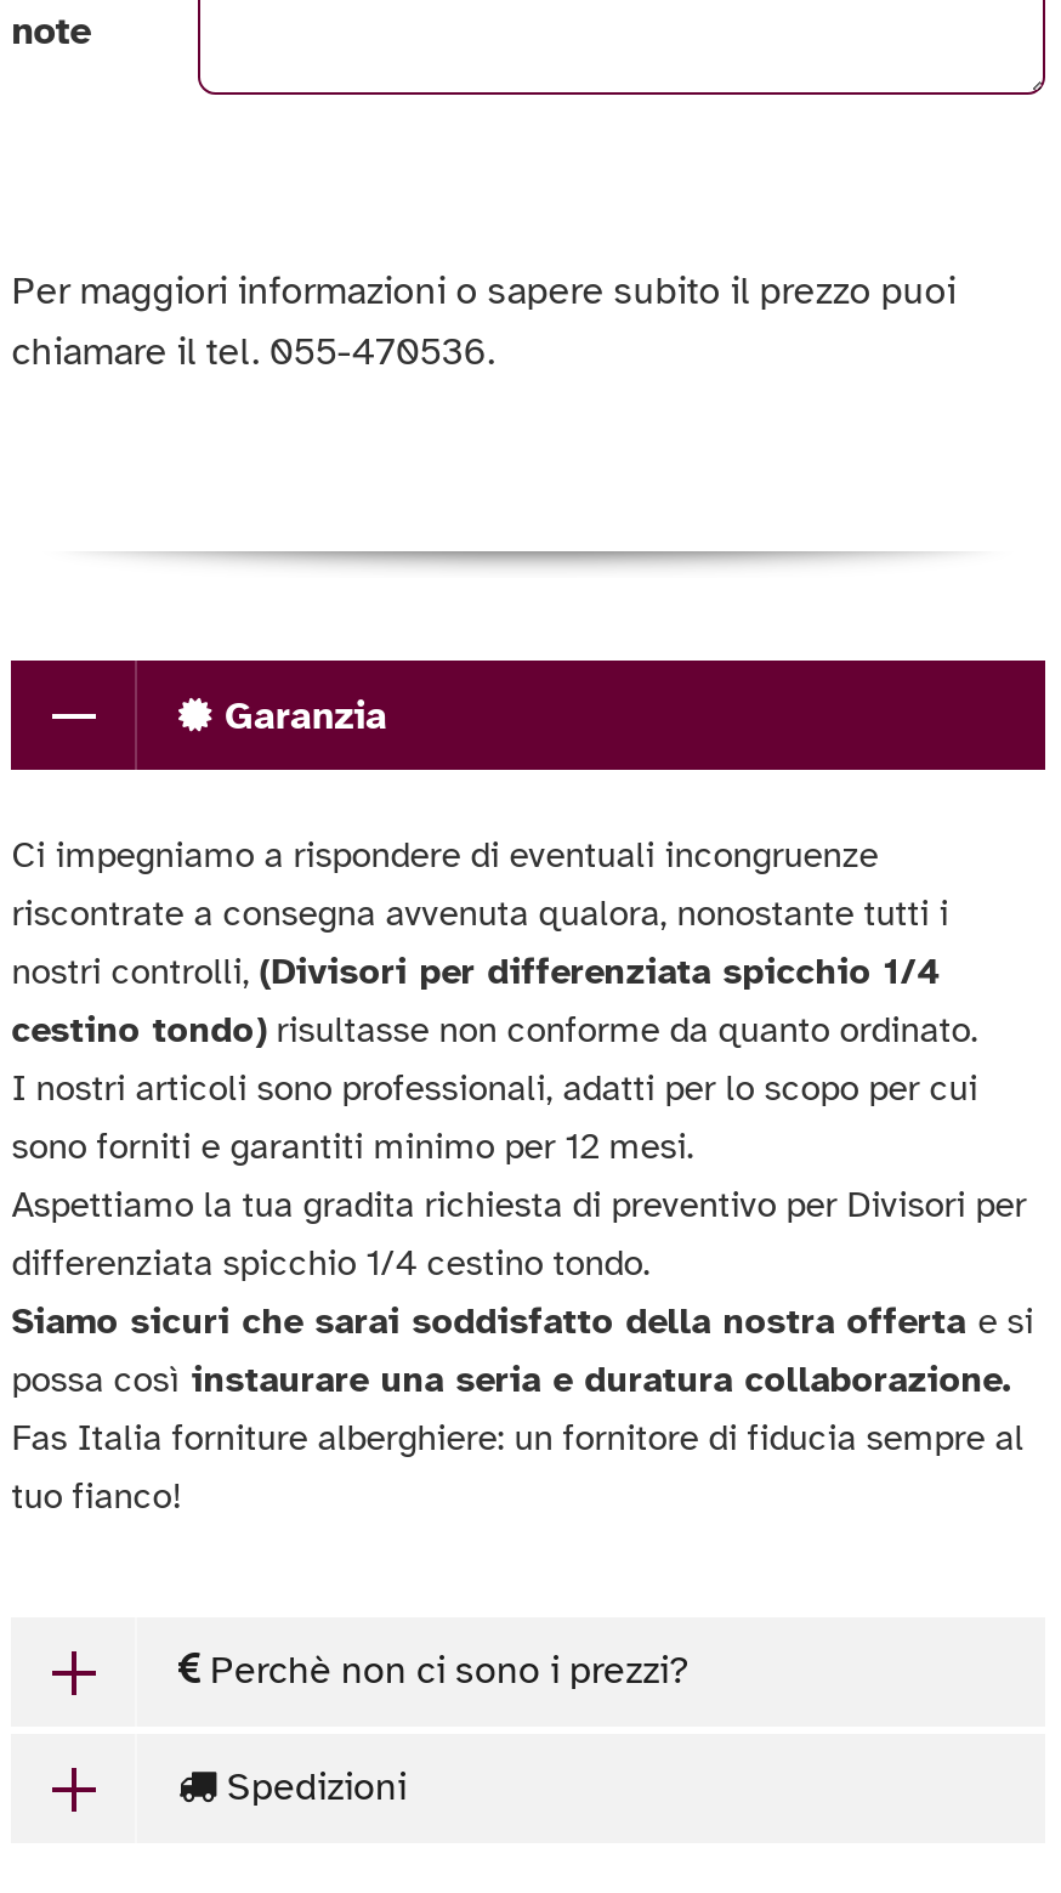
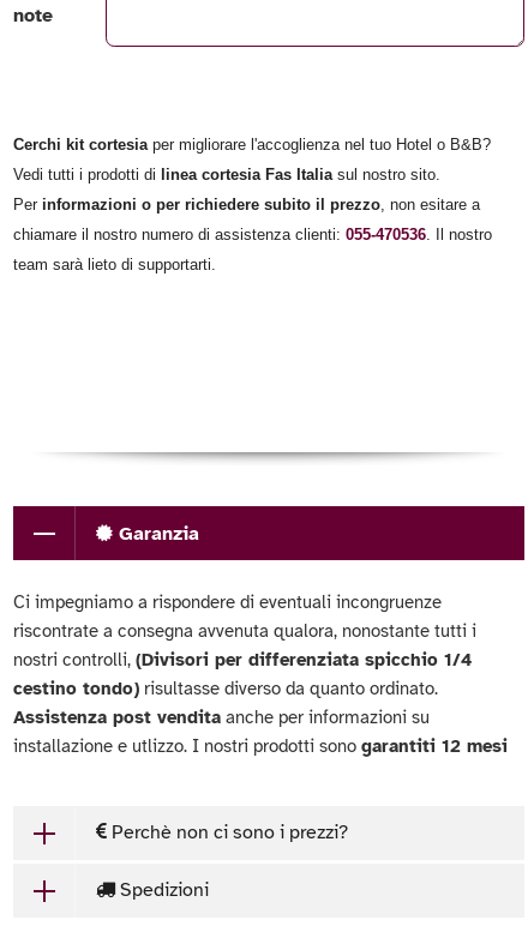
- Per maggiori informazioni o sapere subito il prezzo puoi
- chiamare il tel. 055-470536.
+ Cerchi kit cortesia per migliorare l'accoglienza nel tuo Hotel o B&B?
+ Vedi tutti i prodotti di linea cortesia Fas Italia sul nostro sito.
+ Per informazioni o per richiedere subito il prezzo, non esitare a
+ chiamare il nostro numero di assistenza clienti: 055-470536. Il nostro
+ team sarà lieto di supportarti.

moved down: Garanzia | Ci impegniamo a rispondere di eventuali incongruenze | riscontrate a consegna avvenuta qualora, nonostante tutti i | nostri controlli, (Divisori per differenziata spicchio 1/4

- cestino tondo) risultasse non conforme da quanto ordinato.
- I nostri articoli sono professionali, adatti per lo scopo per cui
- sono forniti e garantiti minimo per 12 mesi.
- Aspettiamo la tua gradita richiesta di preventivo per Divisori per
- differenziata spicchio 1/4 cestino tondo.
- Siamo sicuri che sarai soddisfatto della nostra offerta e si
- possa così instaurare una seria e duratura collaborazione.
- Fas Italia forniture alberghiere: un fornitore di fiducia sempre al
- tuo fianco!
+ cestino tondo) risultasse diverso da quanto ordinato.
+ Assistenza post vendita anche per informazioni su
+ installazione e utlizzo. I nostri prodotti sono garantiti 12 mesi
